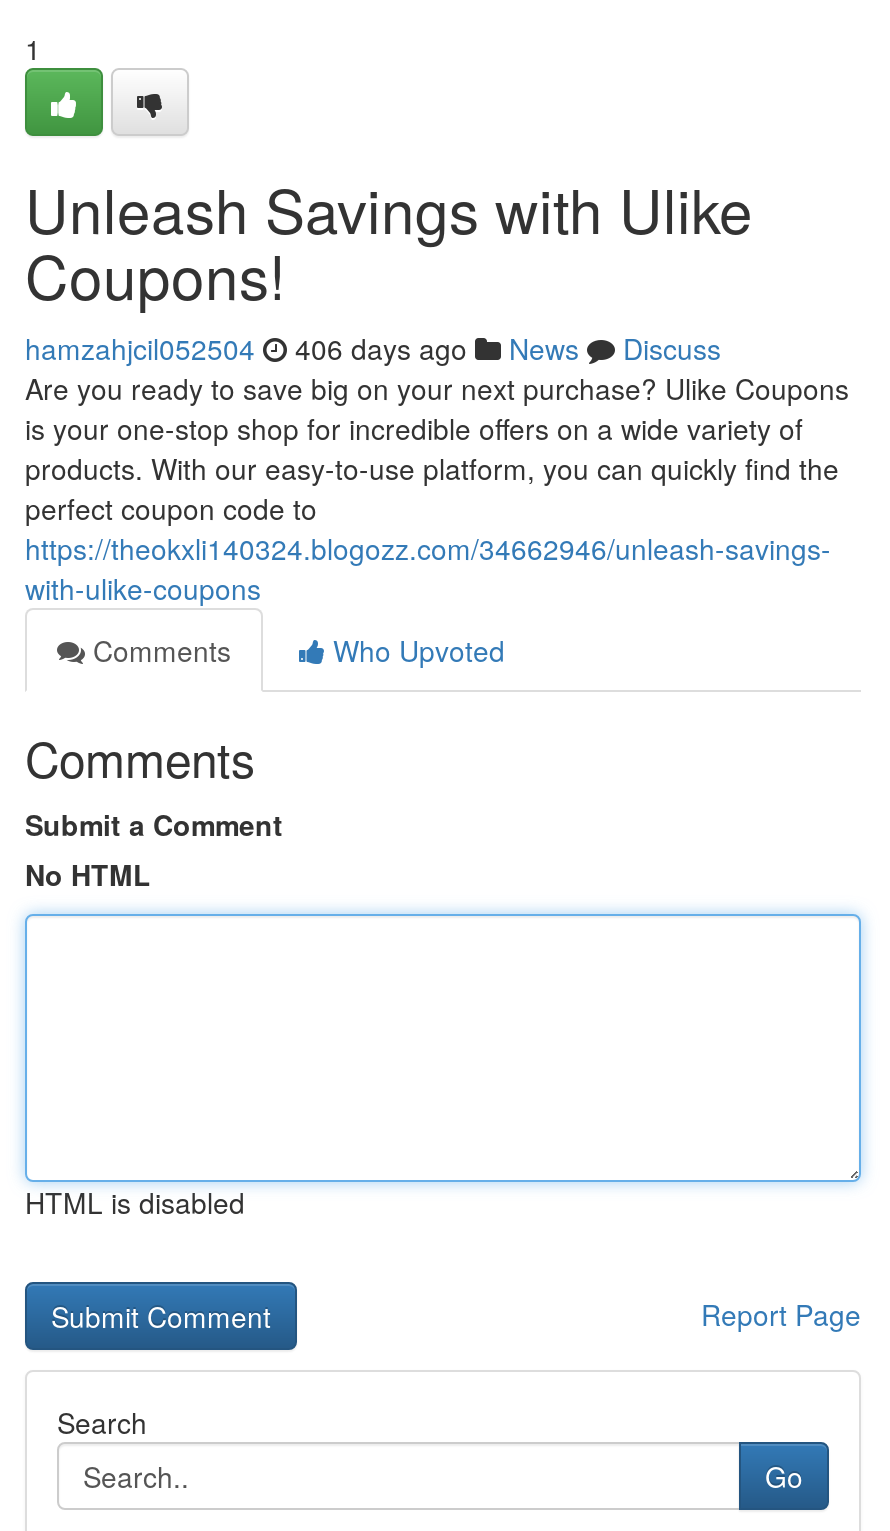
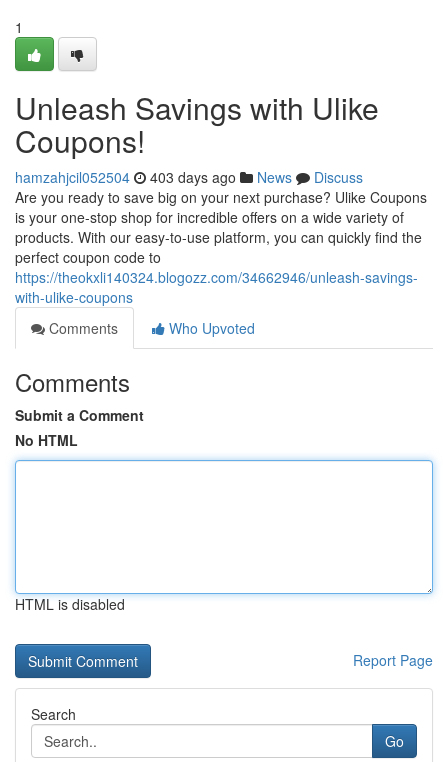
- hamzahjcil052504 406 days ago News Discuss
+ hamzahjcil052504 403 days ago News Discuss
